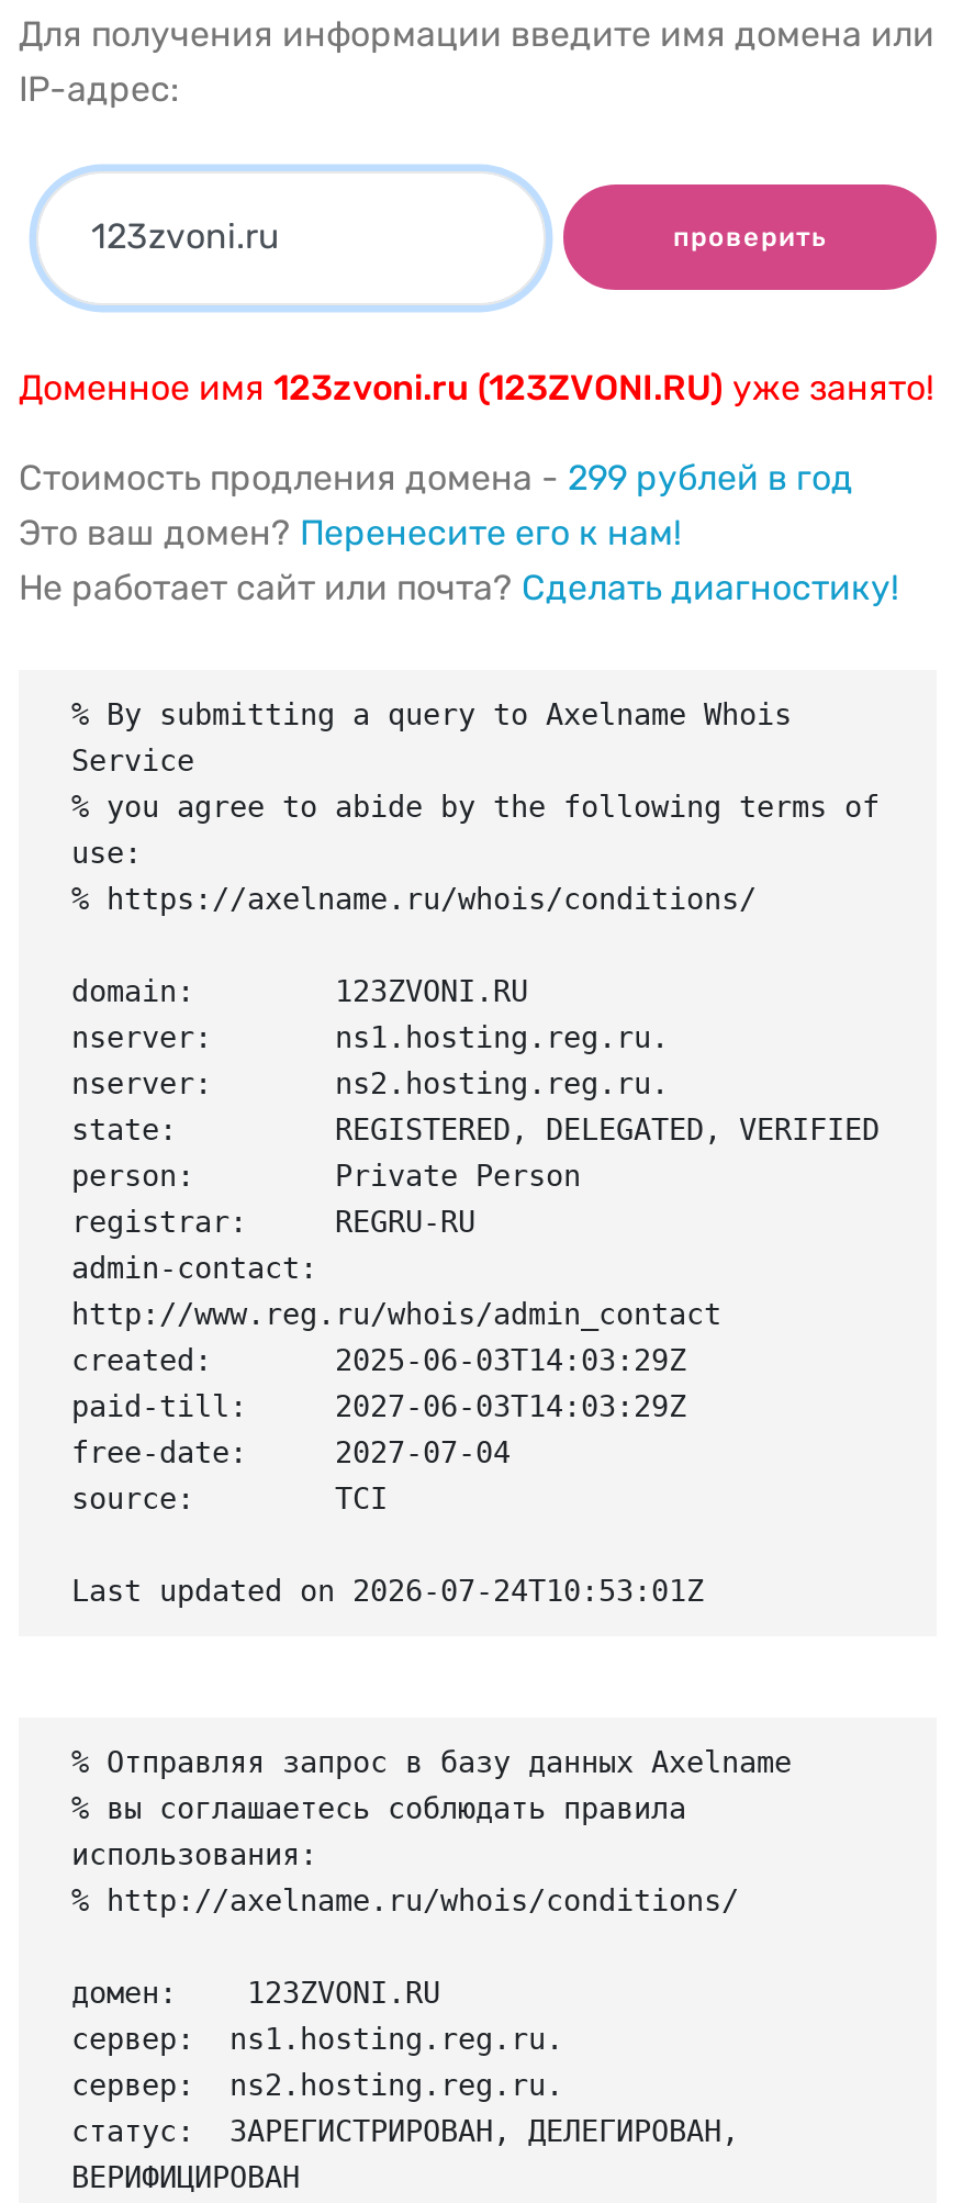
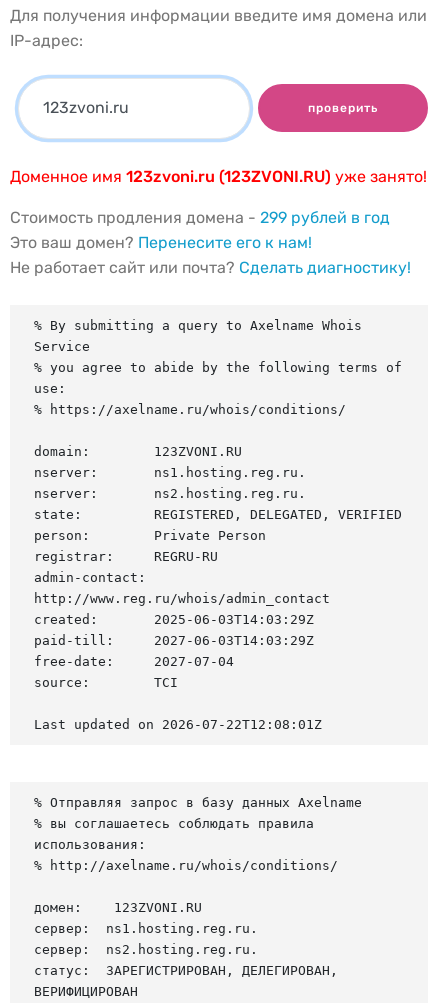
- Last updated on 2026-07-24T10:53:01Z
+ Last updated on 2026-07-22T12:08:01Z
